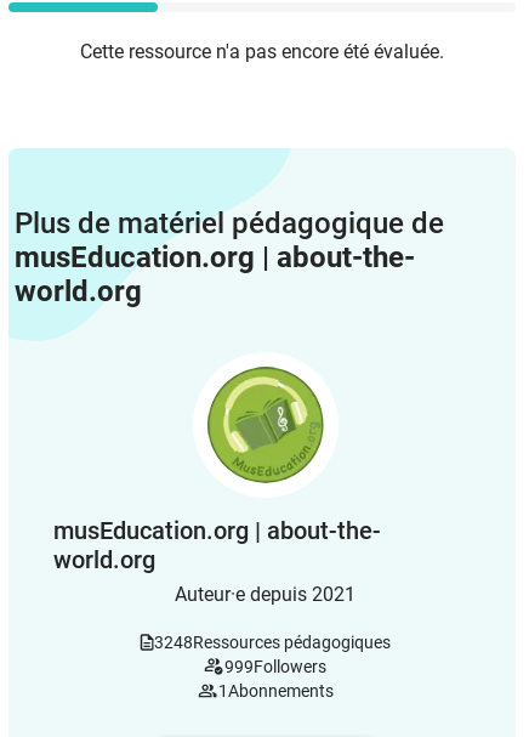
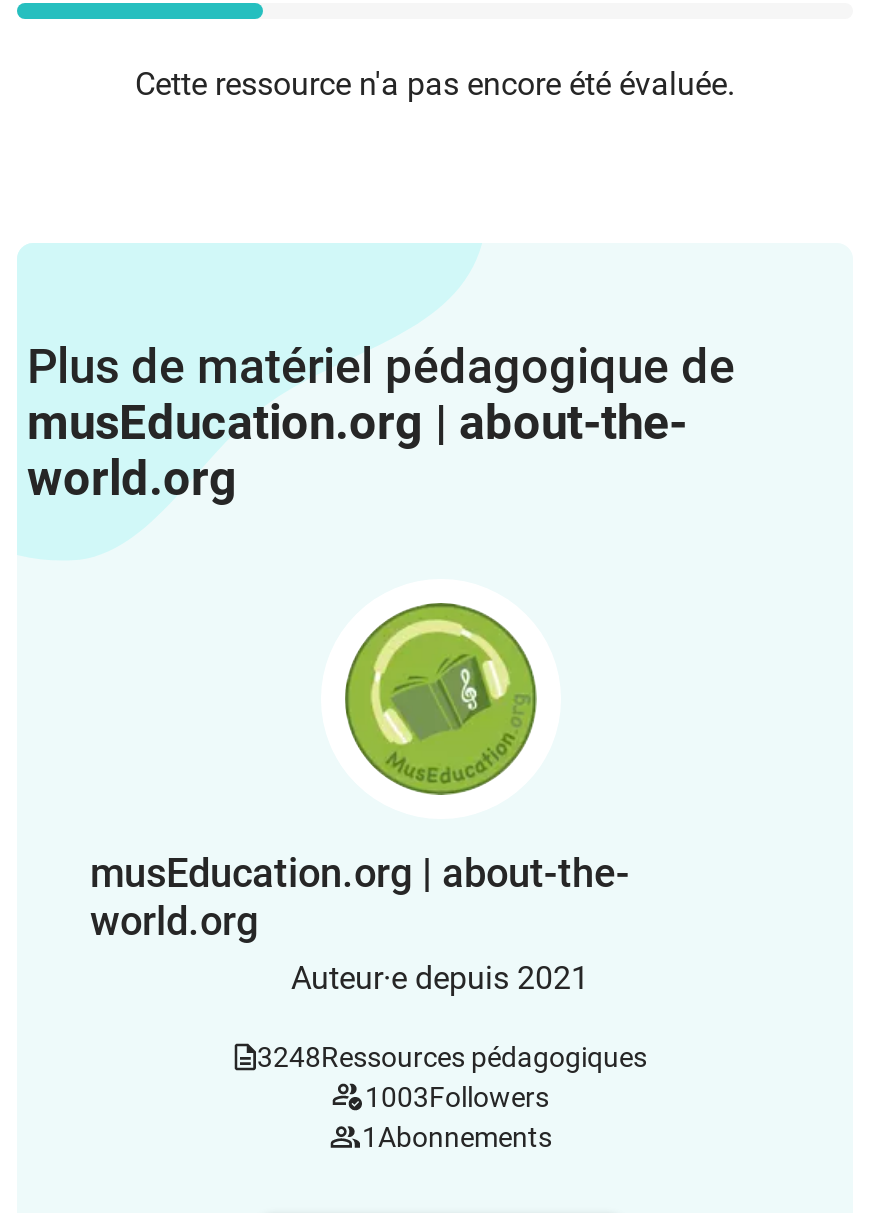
- 999Followers
+ 1003Followers
